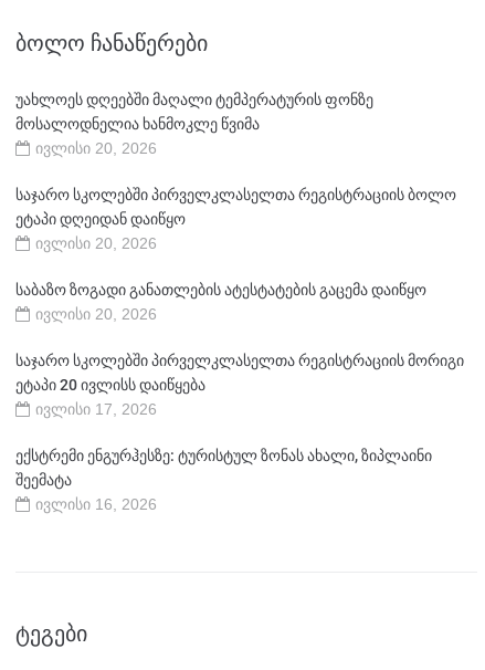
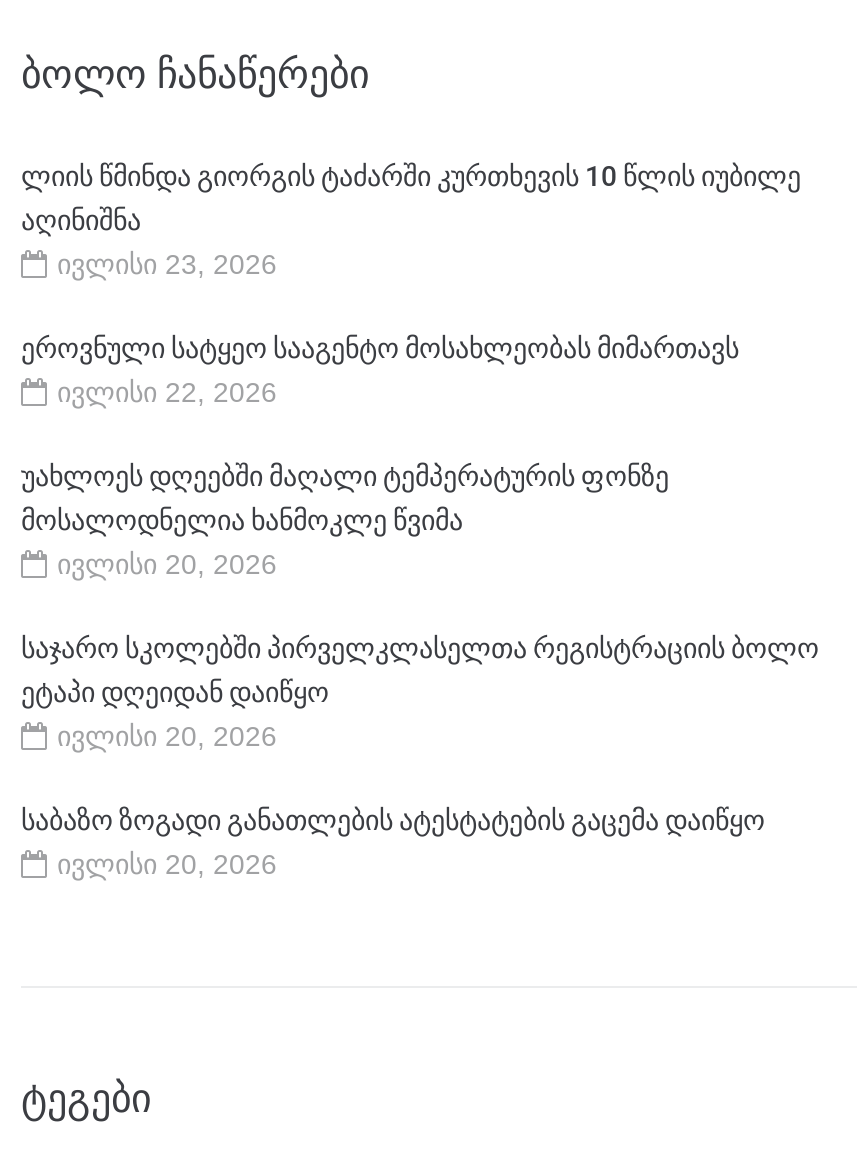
+ ლიის წმინდა გიორგის ტაძარში კურთხევის 10 წლის იუბილე
+ აღინიშნა
+ ივლისი 23, 2026
+ ეროვნული სატყეო სააგენტო მოსახლეობას მიმართავს
+ ივლისი 22, 2026

moved down: უახლოეს დღეებში მაღალი ტემპერატურის ფონზე | მოსალოდნელია ხანმოკლე წვიმა | ივლისი 20, 2026 | საჯარო სკოლებში პირველკლასელთა რეგისტრაციის ბოლო | ეტაპი დღეიდან დაიწყო | ივლისი 20, 2026 | საბაზო ზოგადი განათლების ატესტატების გაცემა დაიწყო | ივლისი 20, 2026

- საჯარო სკოლებში პირველკლასელთა რეგისტრაციის მორიგი
- ეტაპი 20 ივლისს დაიწყება
- ივლისი 17, 2026
- ექსტრემი ენგურჰესზე: ტურისტულ ზონას ახალი, ზიპლაინი
- შეემატა
- ივლისი 16, 2026
